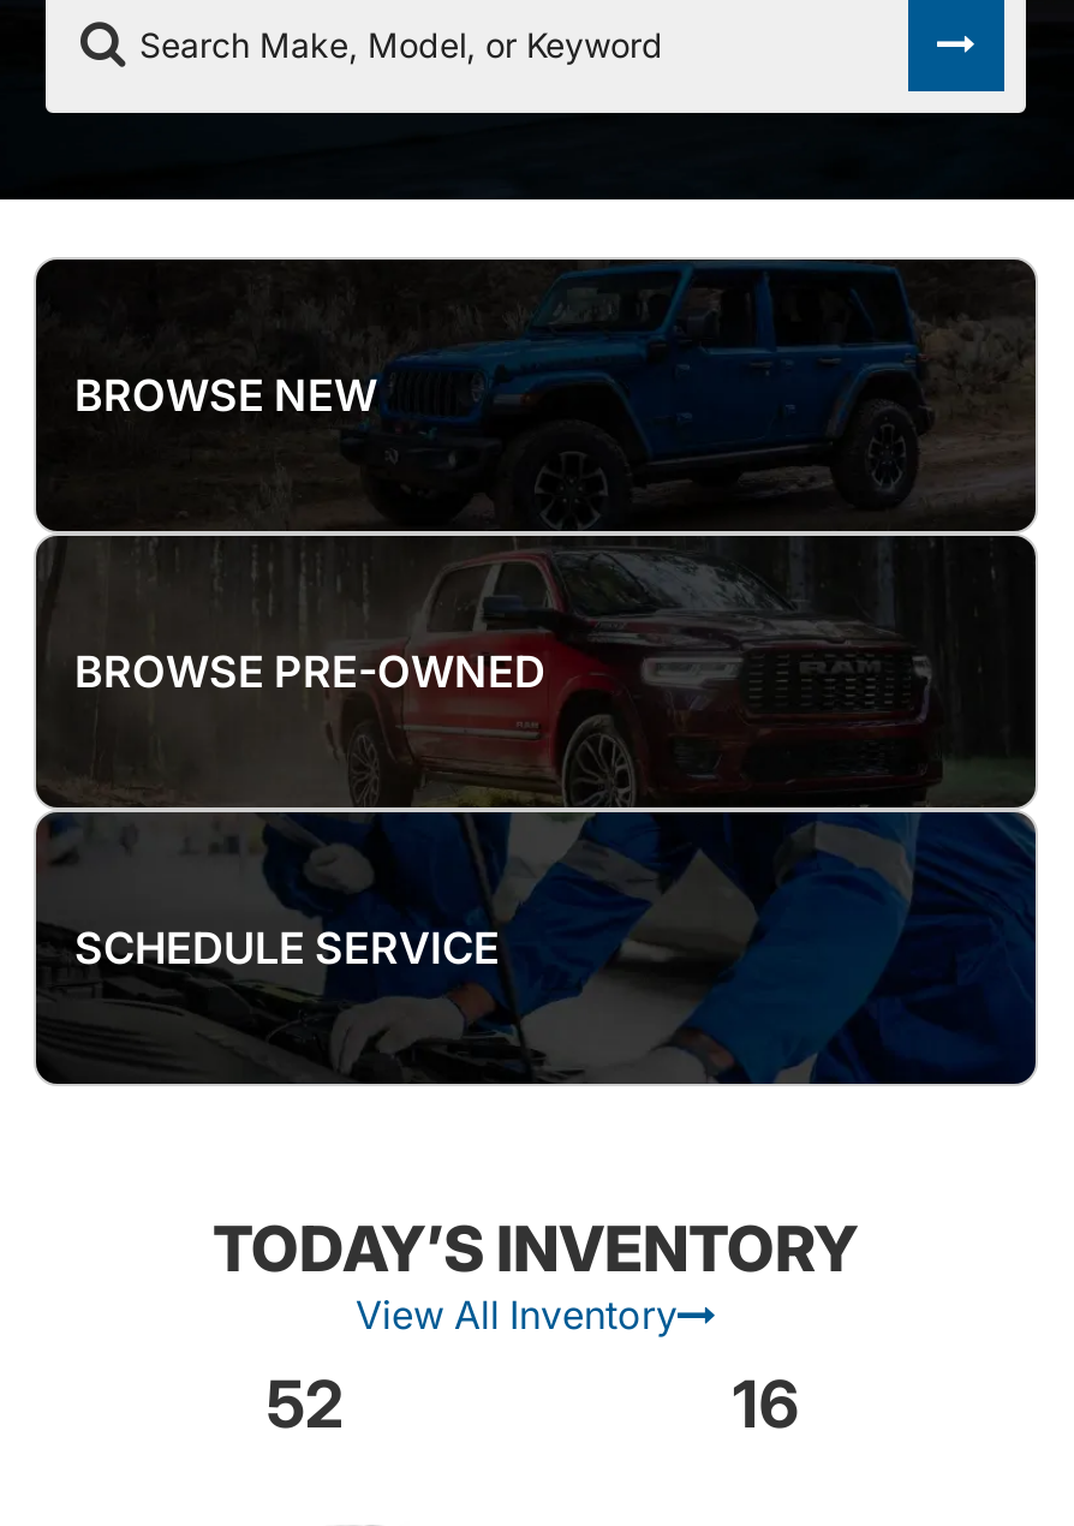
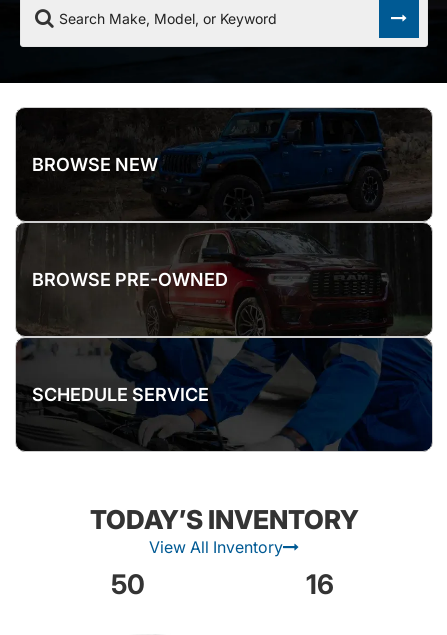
- 52
+ 50
